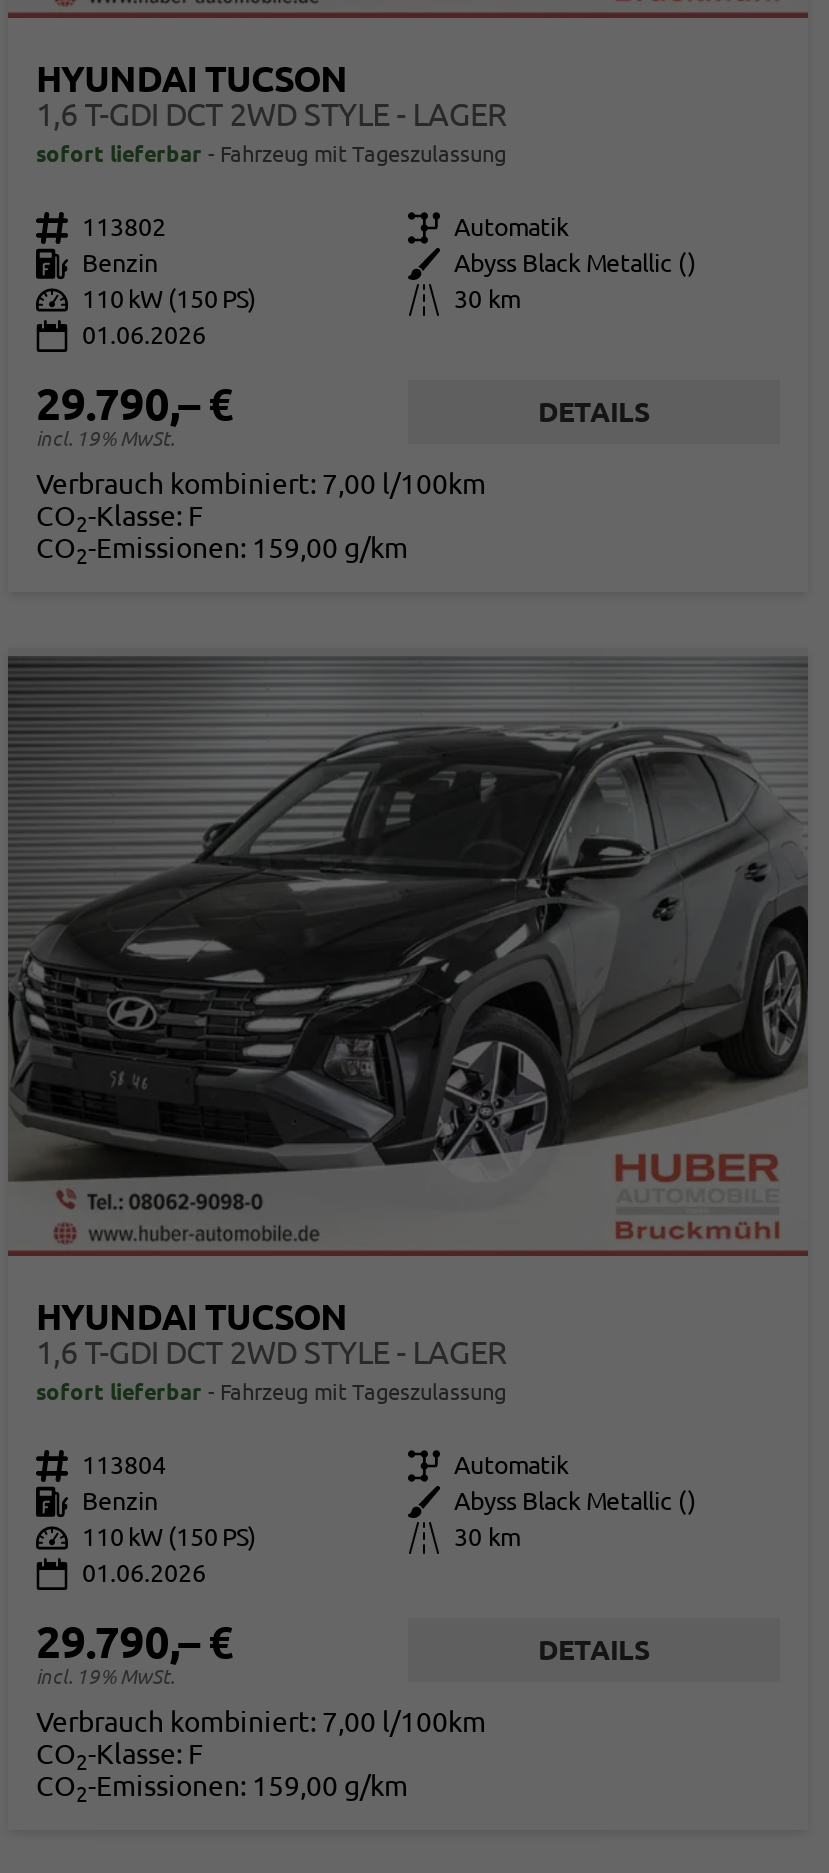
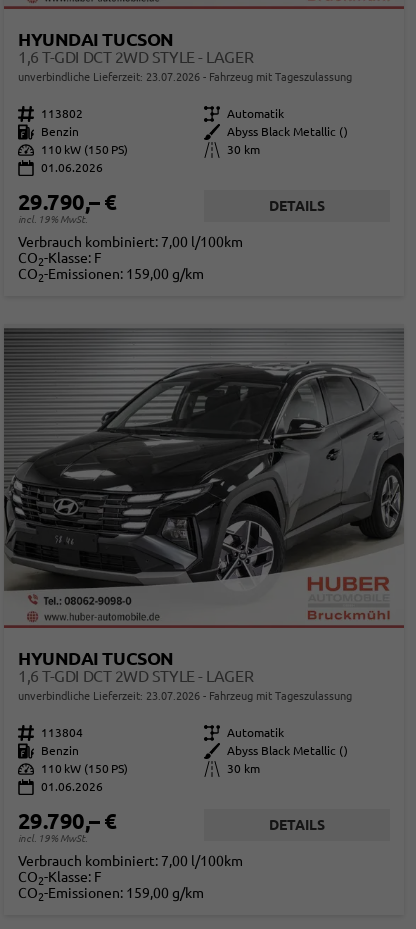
- sofort lieferbar Fahrzeug mit Tageszulassung
+ unverbindliche Lieferzeit: 23.07.2026 Fahrzeug mit Tageszulassung

- sofort lieferbar Fahrzeug mit Tageszulassung
+ unverbindliche Lieferzeit: 23.07.2026 Fahrzeug mit Tageszulassung
